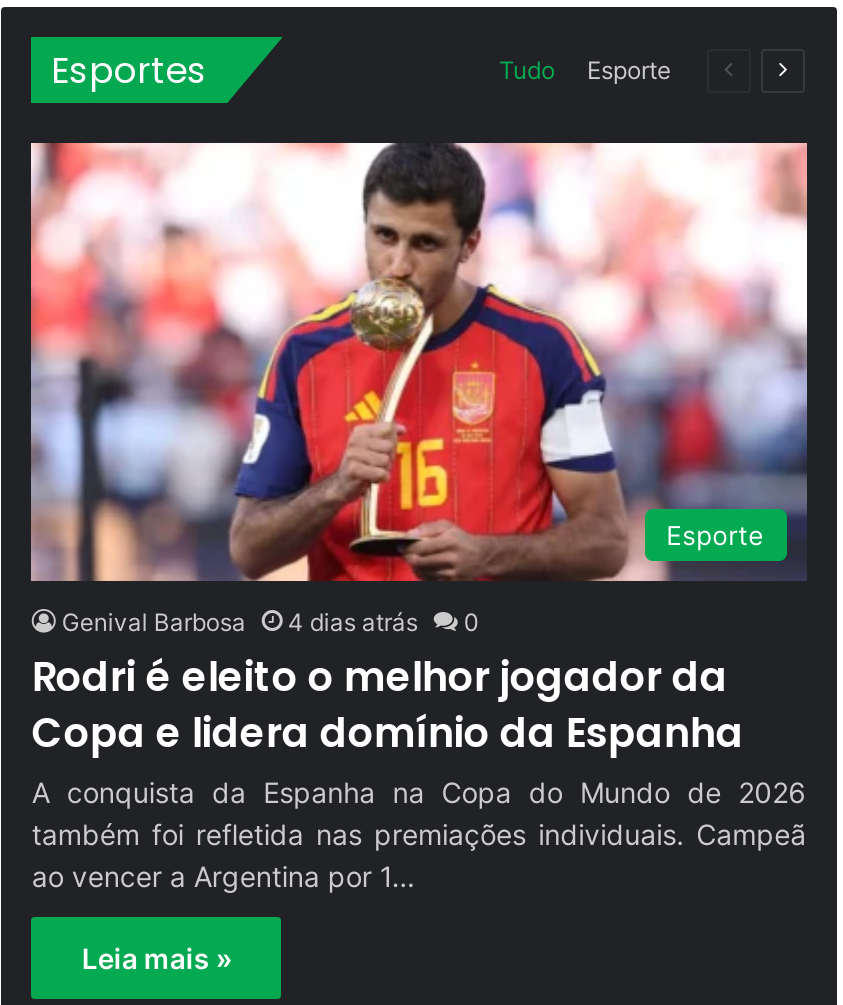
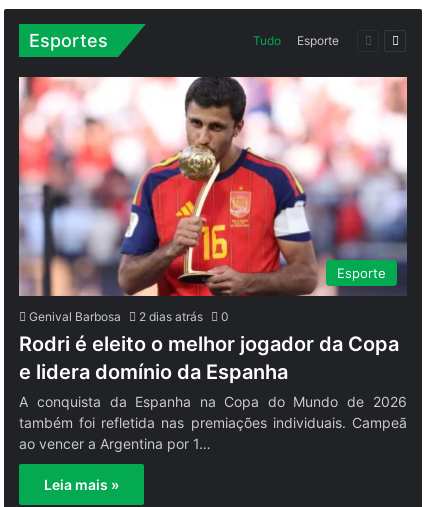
- Genival Barbosa 4 dias atrás 0
+ Genival Barbosa 2 dias atrás 0
